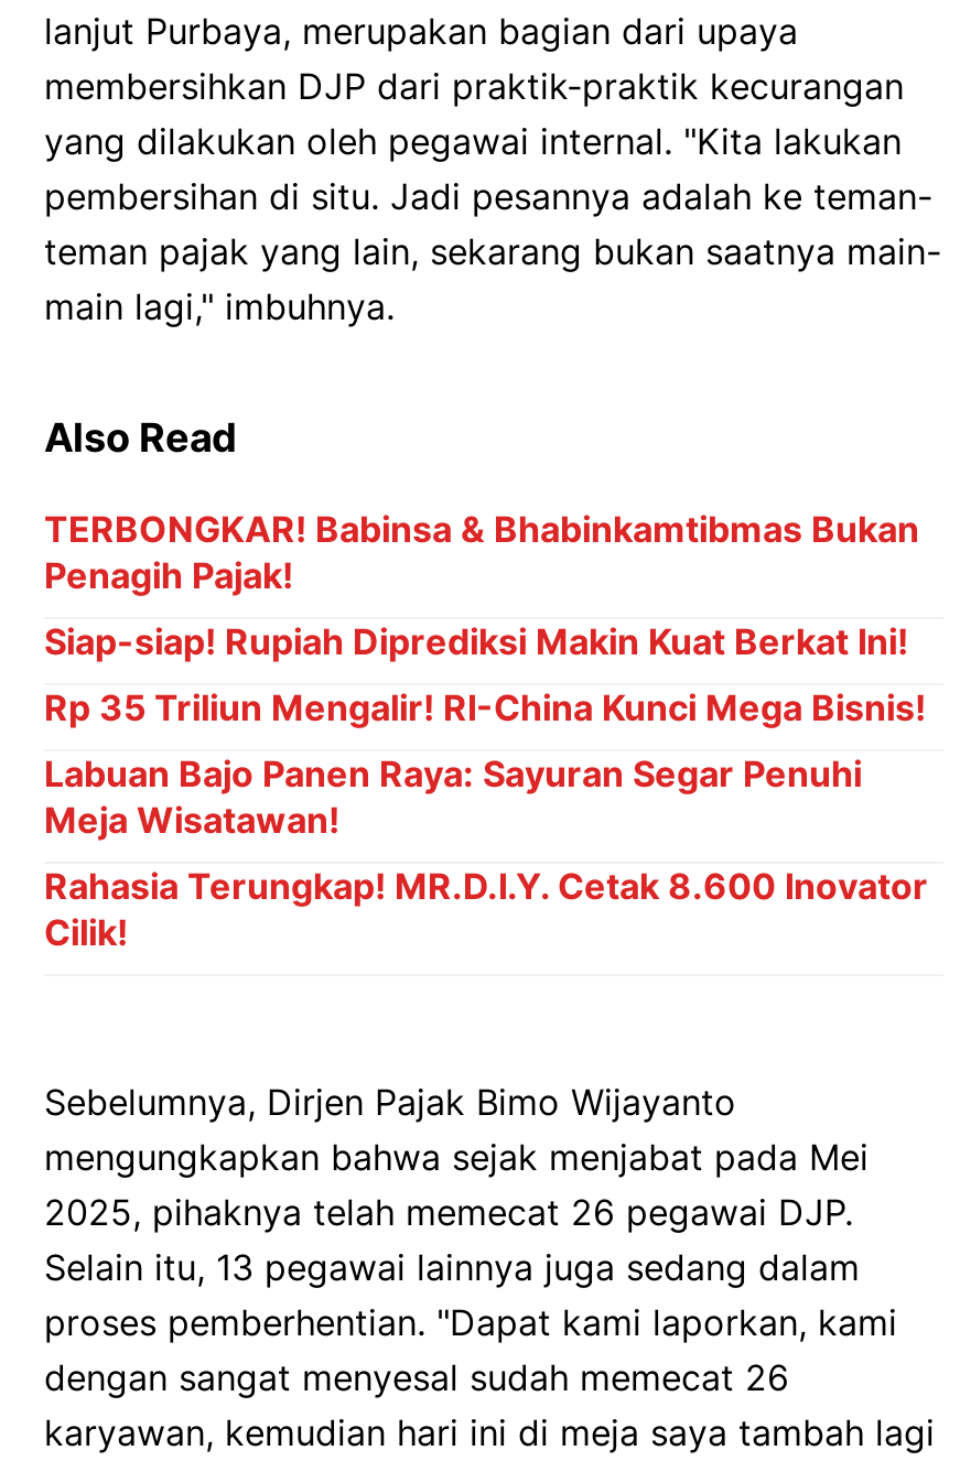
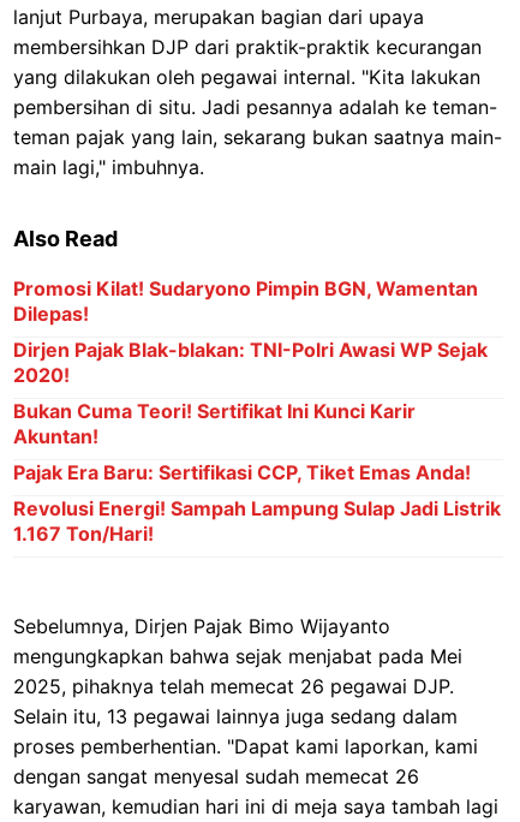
- TERBONGKAR! Babinsa & Bhabinkamtibmas Bukan
- Penagih Pajak!
+ Promosi Kilat! Sudaryono Pimpin BGN, Wamentan
+ Dilepas!

- Siap-siap! Rupiah Diprediksi Makin Kuat Berkat Ini!
+ Dirjen Pajak Blak-blakan: TNI-Polri Awasi WP Sejak
+ 2020!

- Rp 35 Triliun Mengalir! RI-China Kunci Mega Bisnis!
+ Bukan Cuma Teori! Sertifikat Ini Kunci Karir
+ Akuntan!

- Labuan Bajo Panen Raya: Sayuran Segar Penuhi
- Meja Wisatawan!
+ Pajak Era Baru: Sertifikasi CCP, Tiket Emas Anda!

- Rahasia Terungkap! MR.D.I.Y. Cetak 8.600 Inovator
- Cilik!
+ Revolusi Energi! Sampah Lampung Sulap Jadi Listrik
+ 1.167 Ton/Hari!
